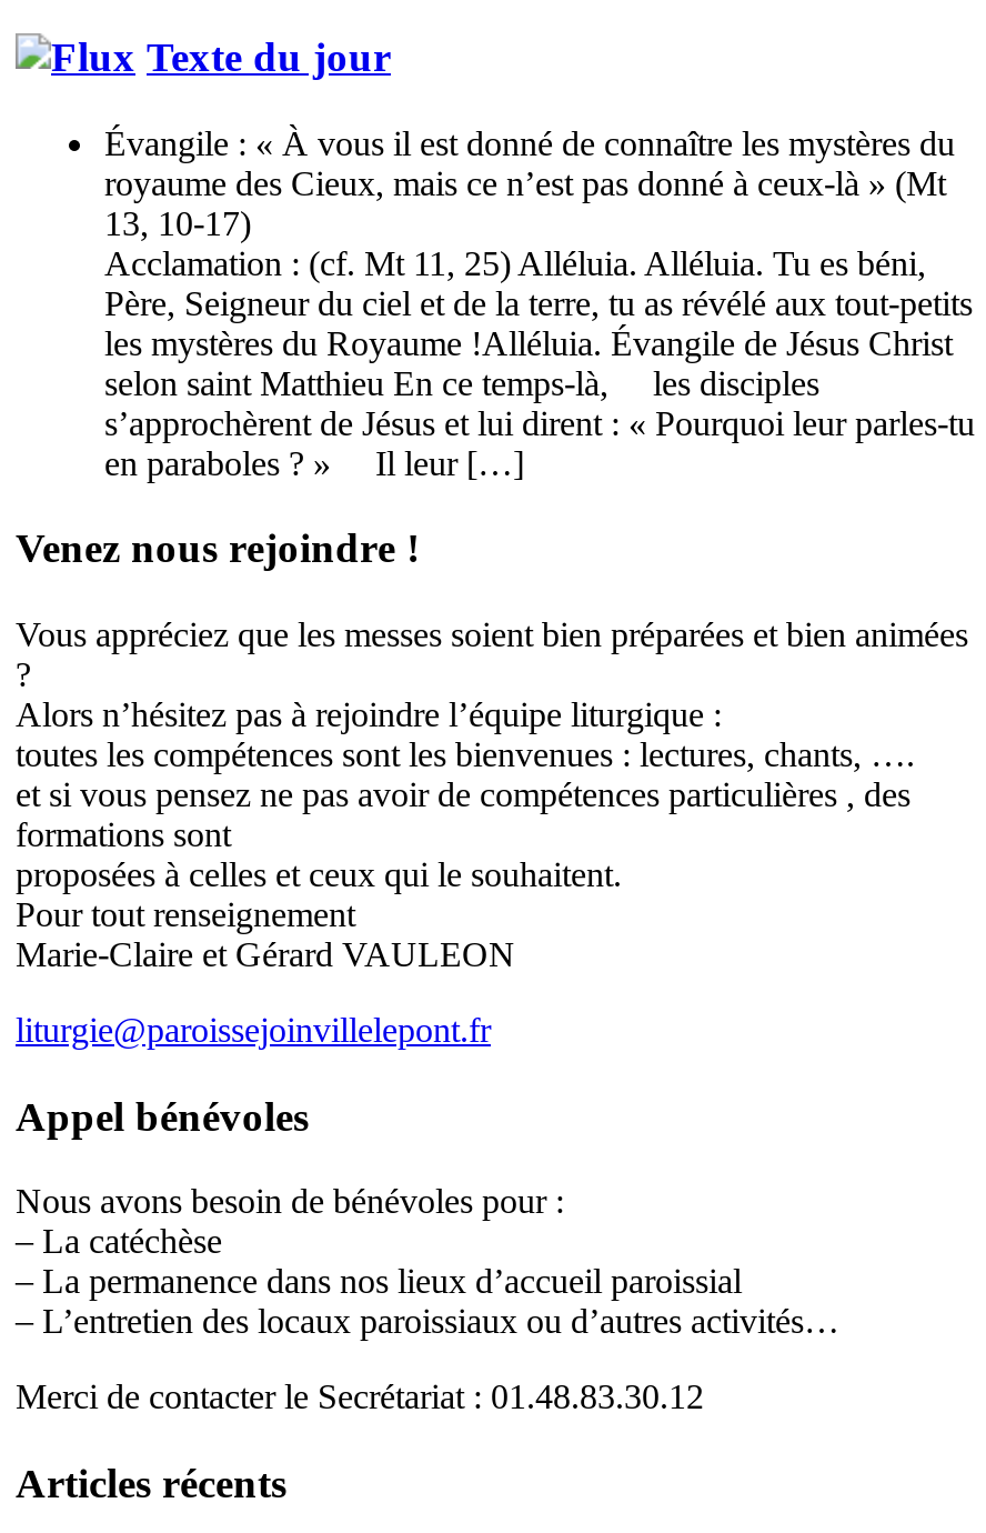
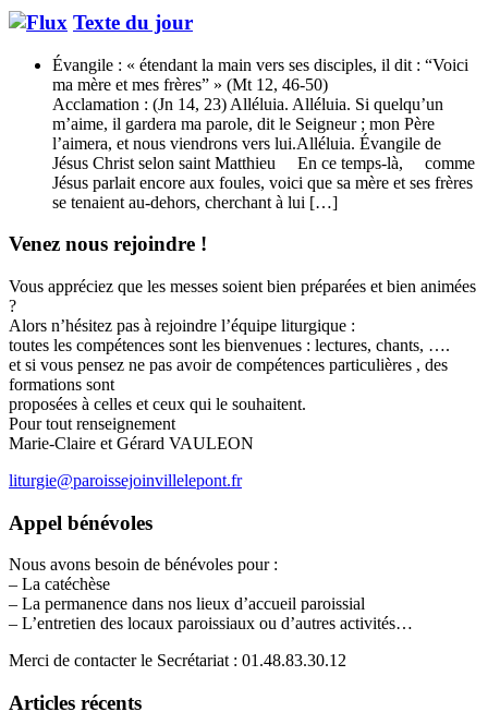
- Évangile : « À vous il est donné de connaître les mystères du
- royaume des Cieux, mais ce n’est pas donné à ceux-là » (Mt
- 13, 10-17)
- Acclamation : (cf. Mt 11, 25) Alléluia. Alléluia. Tu es béni,
- Père, Seigneur du ciel et de la terre, tu as révélé aux tout-petits
- les mystères du Royaume !Alléluia. Évangile de Jésus Christ
- selon saint Matthieu En ce temps-là, les disciples
- s’approchèrent de Jésus et lui dirent : « Pourquoi leur parles-tu
- en paraboles ? » Il leur […]
+ Évangile : « étendant la main vers ses disciples, il dit : “Voici
+ ma mère et mes frères” » (Mt 12, 46-50)
+ Acclamation : (Jn 14, 23) Alléluia. Alléluia. Si quelqu’un
+ m’aime, il gardera ma parole, dit le Seigneur ; mon Père
+ l’aimera, et nous viendrons vers lui.Alléluia. Évangile de
+ Jésus Christ selon saint Matthieu En ce temps-là, comme
+ Jésus parlait encore aux foules, voici que sa mère et ses frères
+ se tenaient au-dehors, cherchant à lui […]
